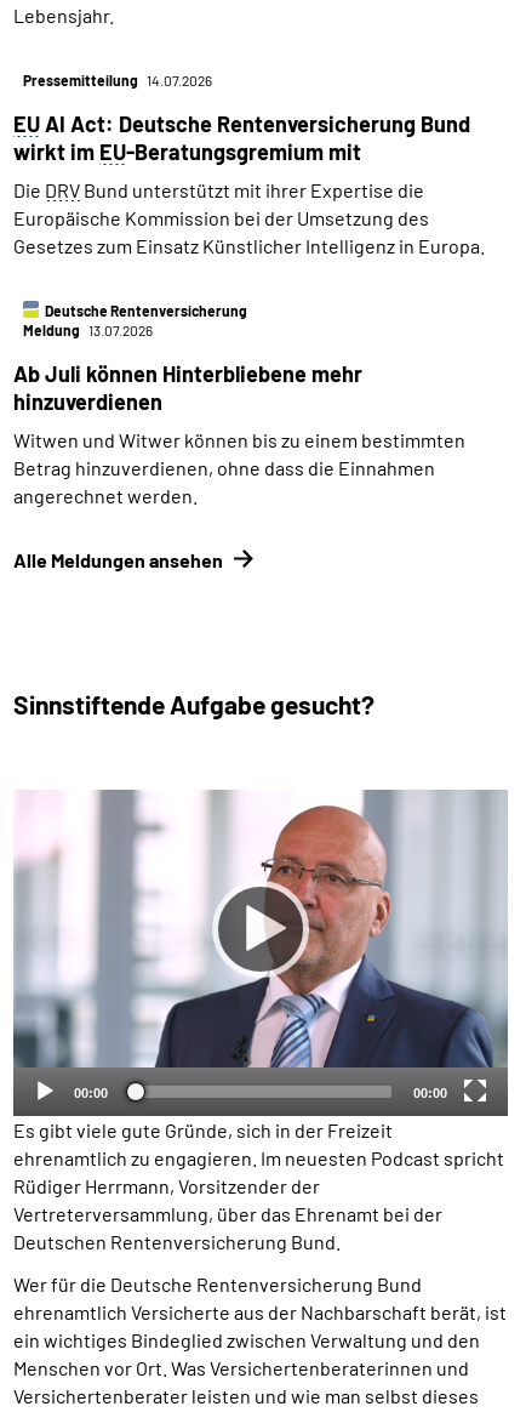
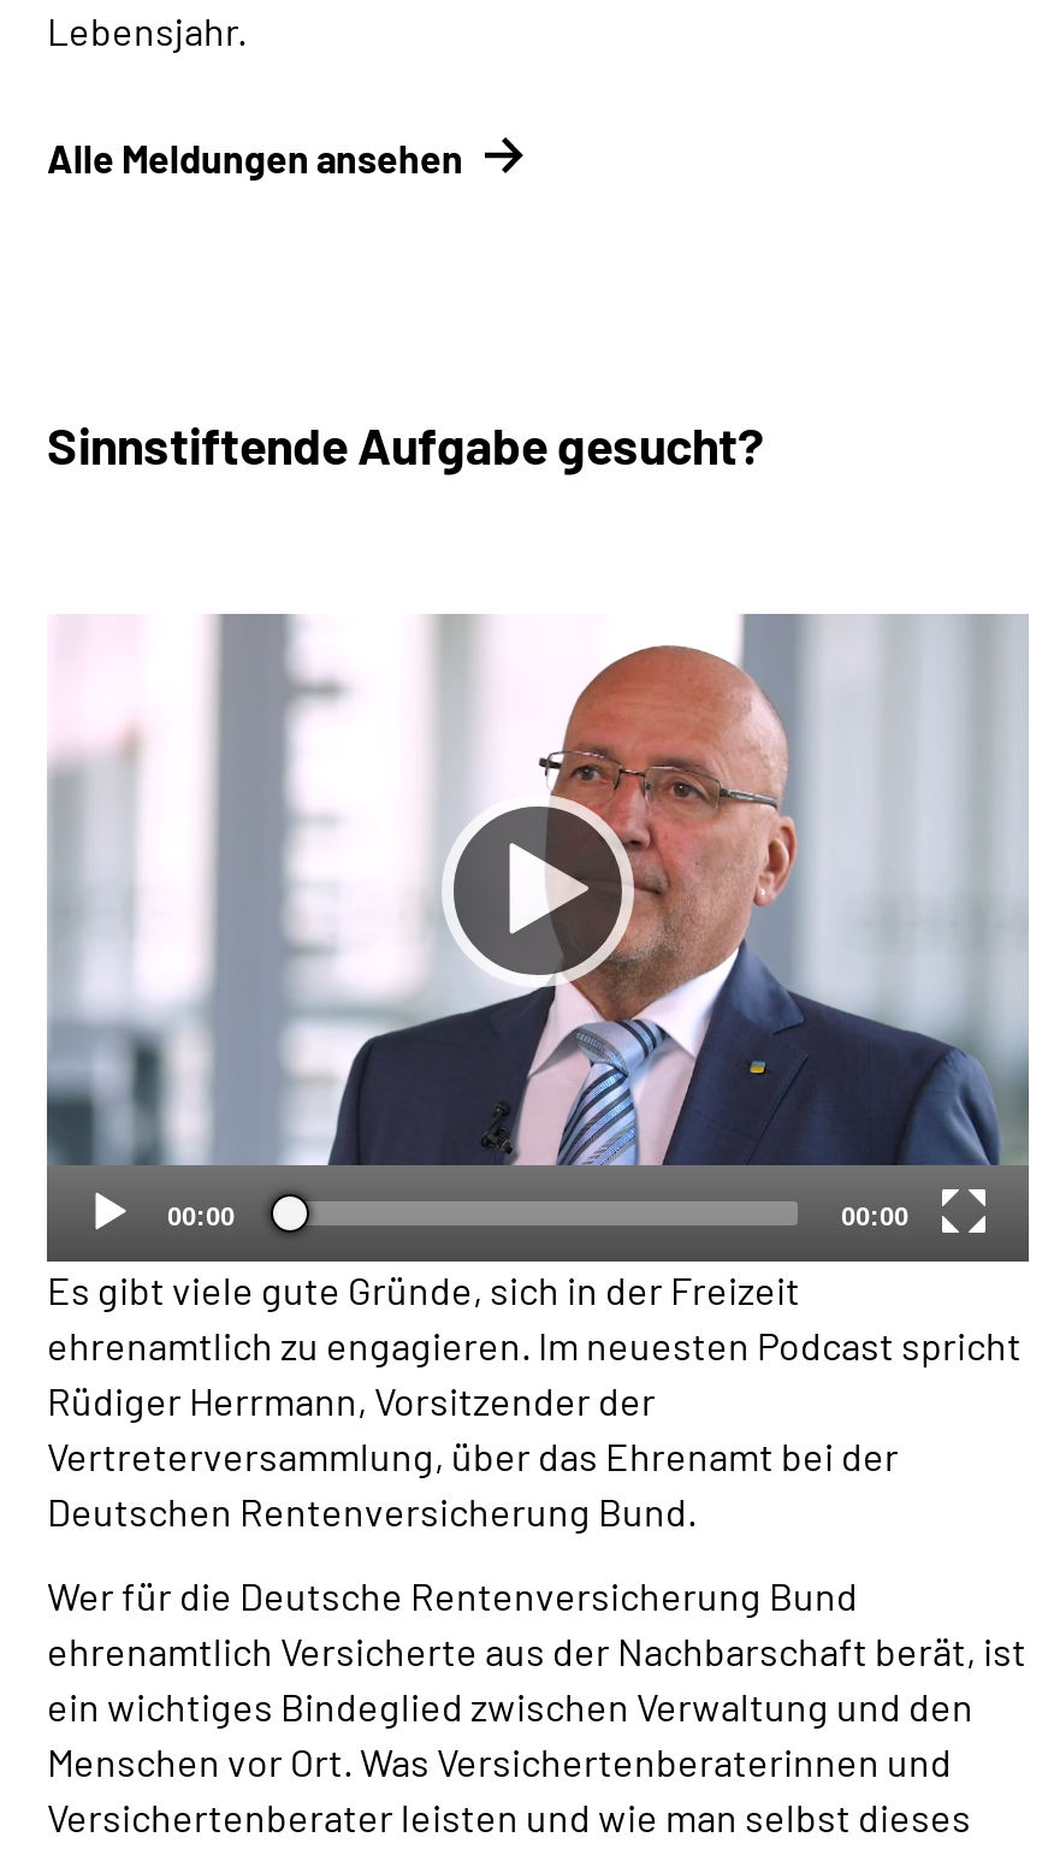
- Pressemitteilung 14.07.2026
- EU AI Act: Deutsche Rentenversicherung Bund
- wirkt im EU-Beratungsgremium mit
- Die DRV Bund unterstützt mit ihrer Expertise die
- Europäische Kommission bei der Umsetzung des
- Gesetzes zum Einsatz Künstlicher Intelligenz in Europa.
- Deutsche Rentenversicherung
- Meldung 13.07.2026
- Ab Juli können Hinterbliebene mehr
- hinzuverdienen
- Witwen und Witwer können bis zu einem bestimmten
- Betrag hinzuverdienen, ohne dass die Einnahmen
- angerechnet werden.
